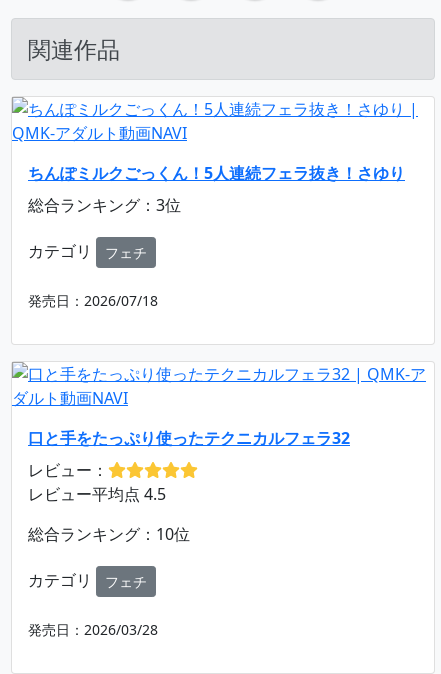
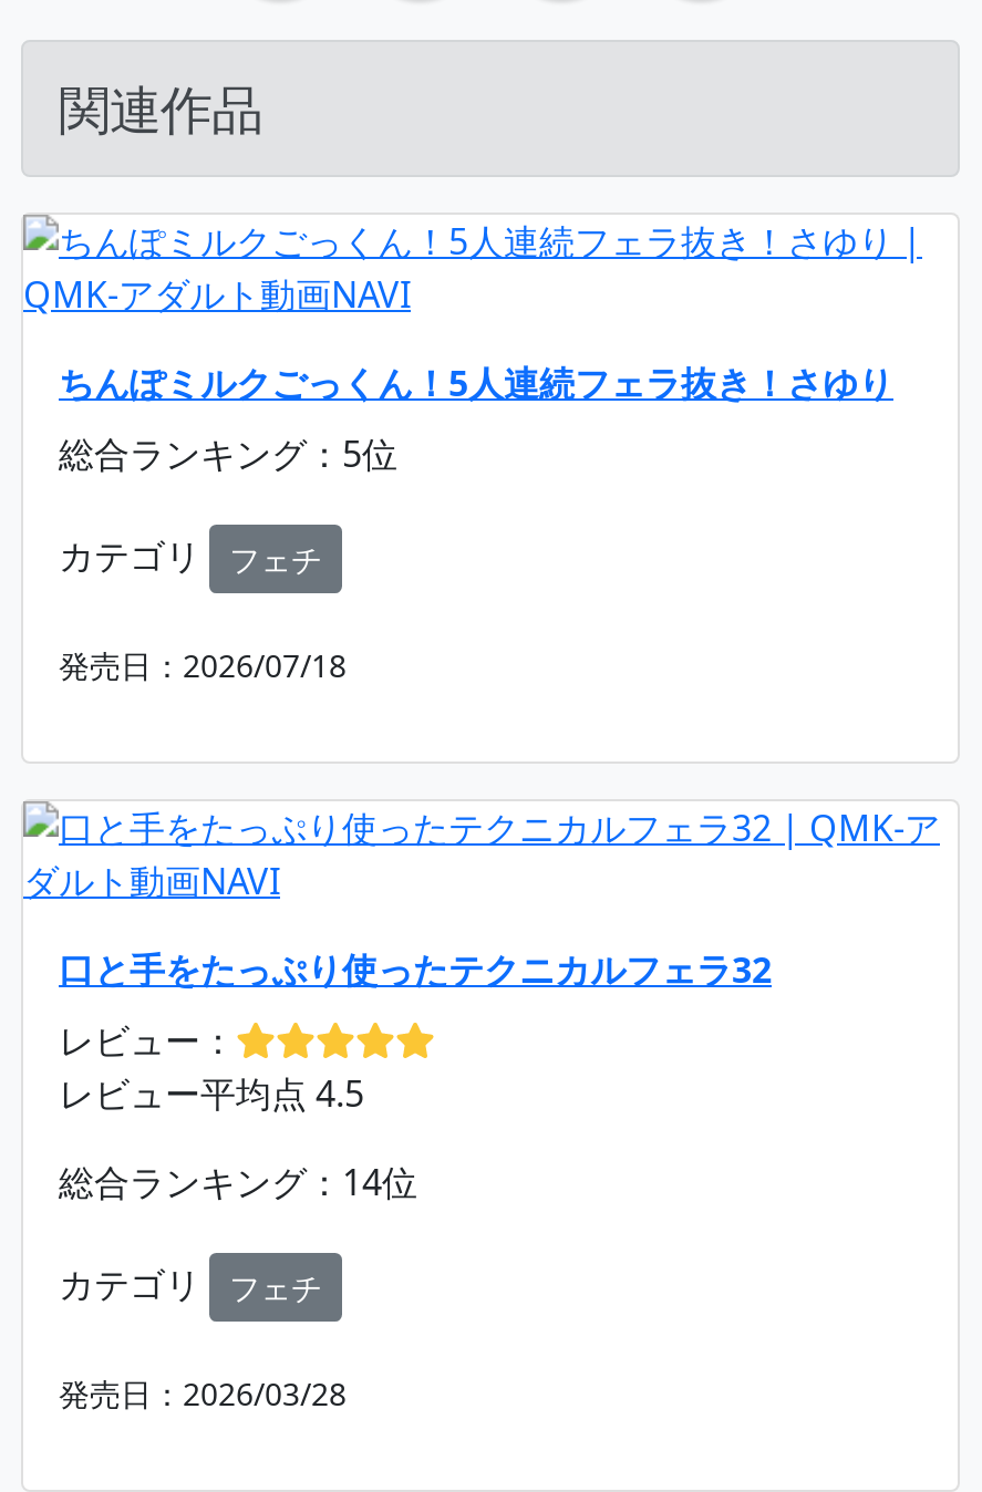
- 総合ランキング：3位
+ 総合ランキング：5位

- 総合ランキング：10位
+ 総合ランキング：14位
